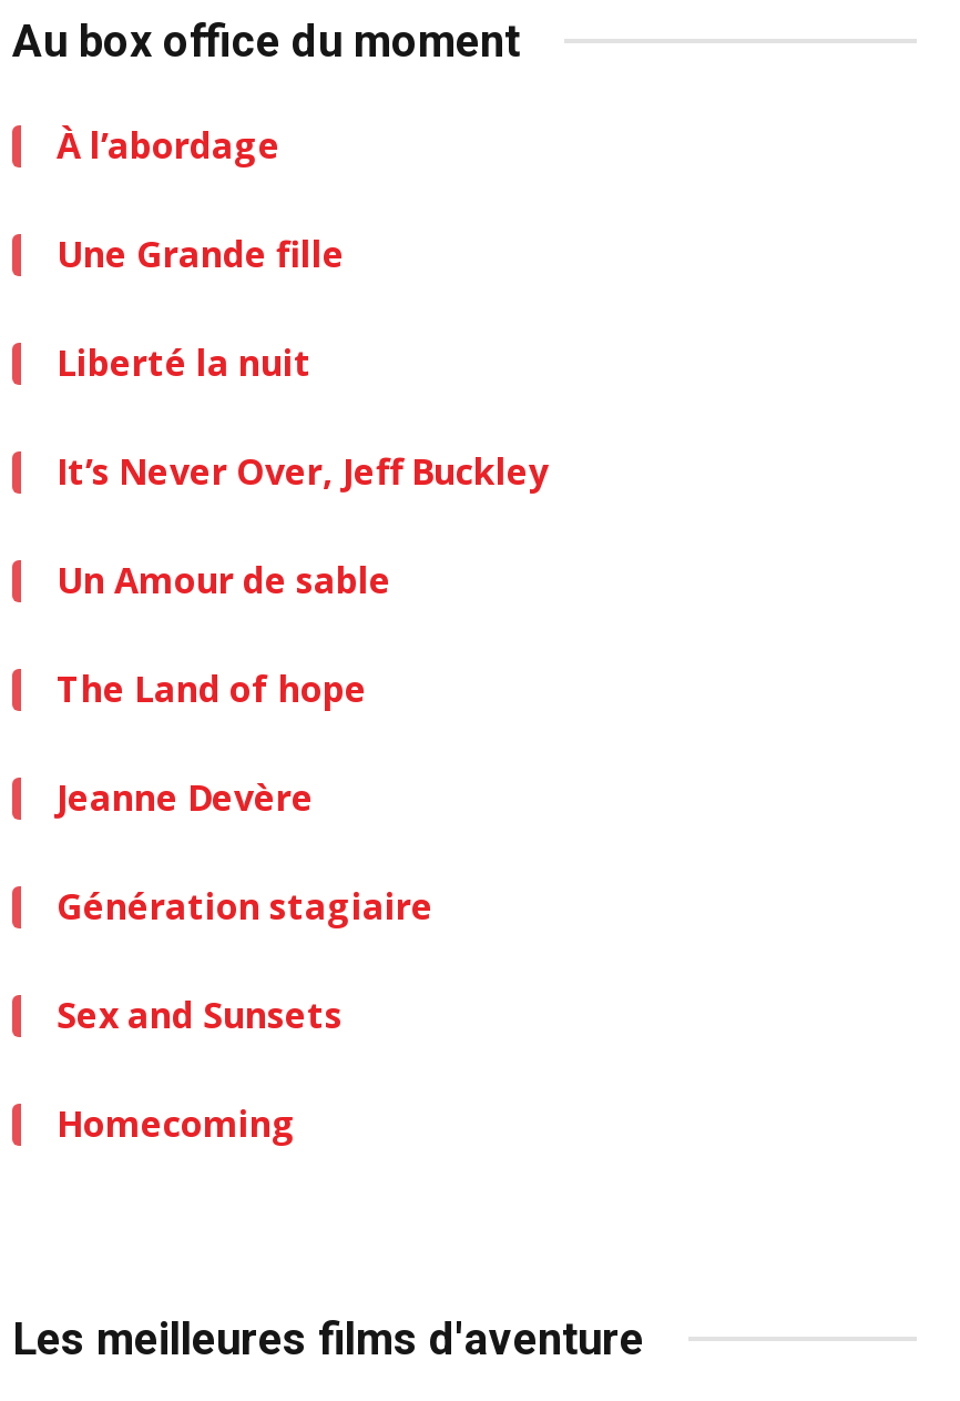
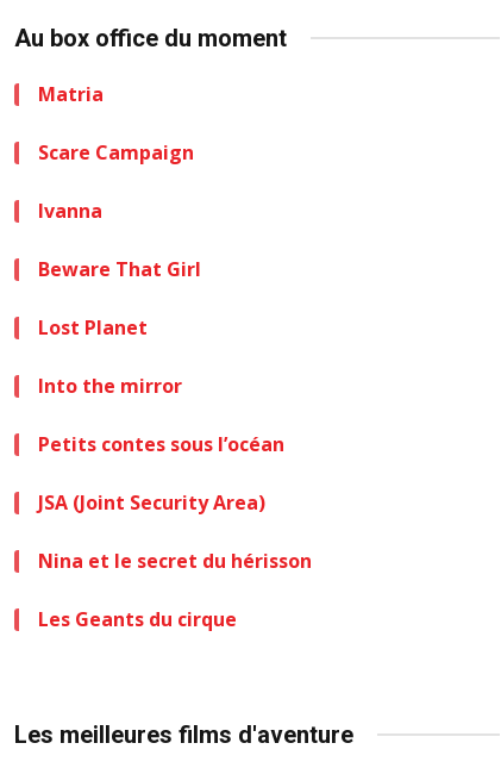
- À l’abordage
+ Matria

- Une Grande fille
+ Scare Campaign

- Liberté la nuit
+ Ivanna

- It’s Never Over, Jeff Buckley
+ Beware That Girl

- Un Amour de sable
+ Lost Planet

- The Land of hope
+ Into the mirror

- Jeanne Devère
+ Petits contes sous l’océan

- Génération stagiaire
+ JSA (Joint Security Area)

- Sex and Sunsets
+ Nina et le secret du hérisson

- Homecoming
+ Les Geants du cirque
